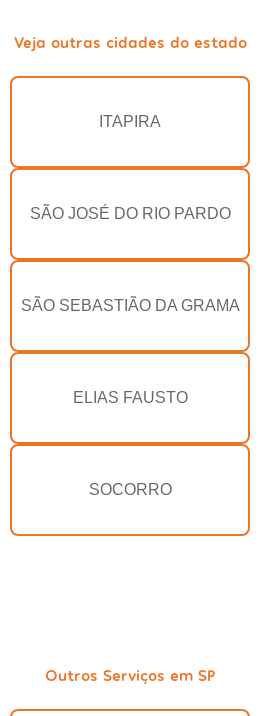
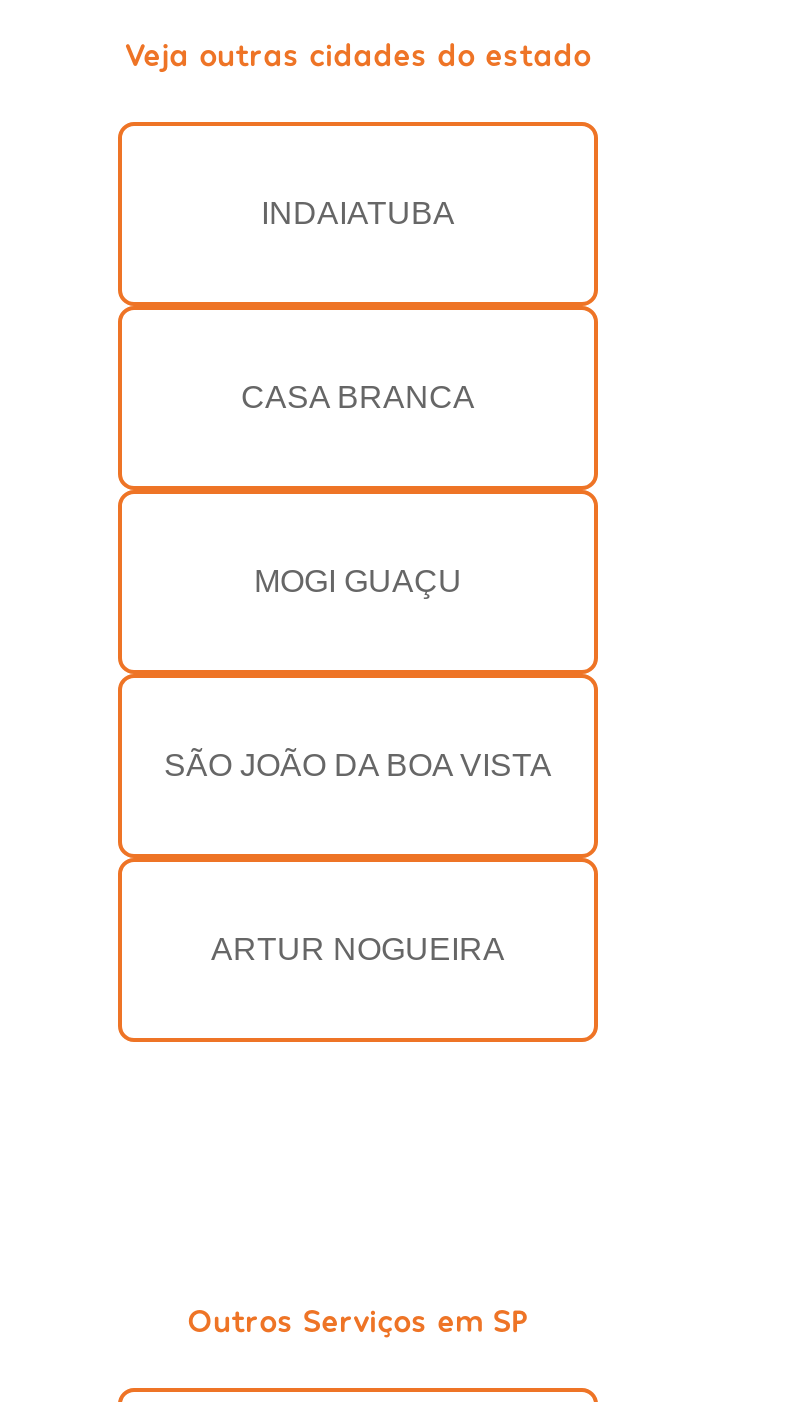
- ITAPIRA
+ INDAIATUBA

- SÃO JOSÉ DO RIO PARDO
+ CASA BRANCA

- SÃO SEBASTIÃO DA GRAMA
+ MOGI GUAÇU

- ELIAS FAUSTO
+ SÃO JOÃO DA BOA VISTA

- SOCORRO
+ ARTUR NOGUEIRA
